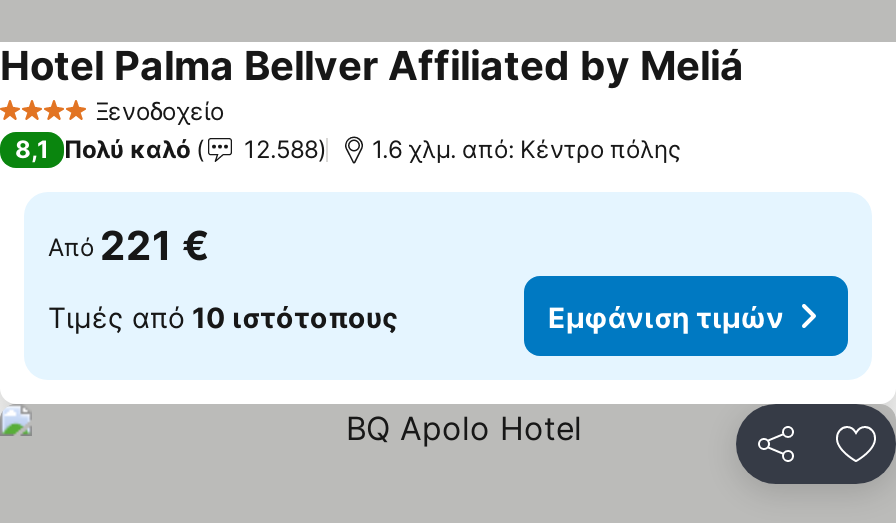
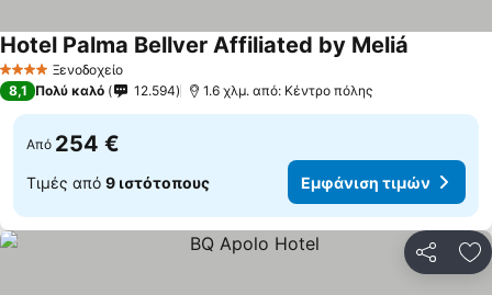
- 12.588
+ 12.594

- Από 221 €
+ Από 254 €

- Τιμές από 10 ιστότοπους
+ Τιμές από 9 ιστότοπους
